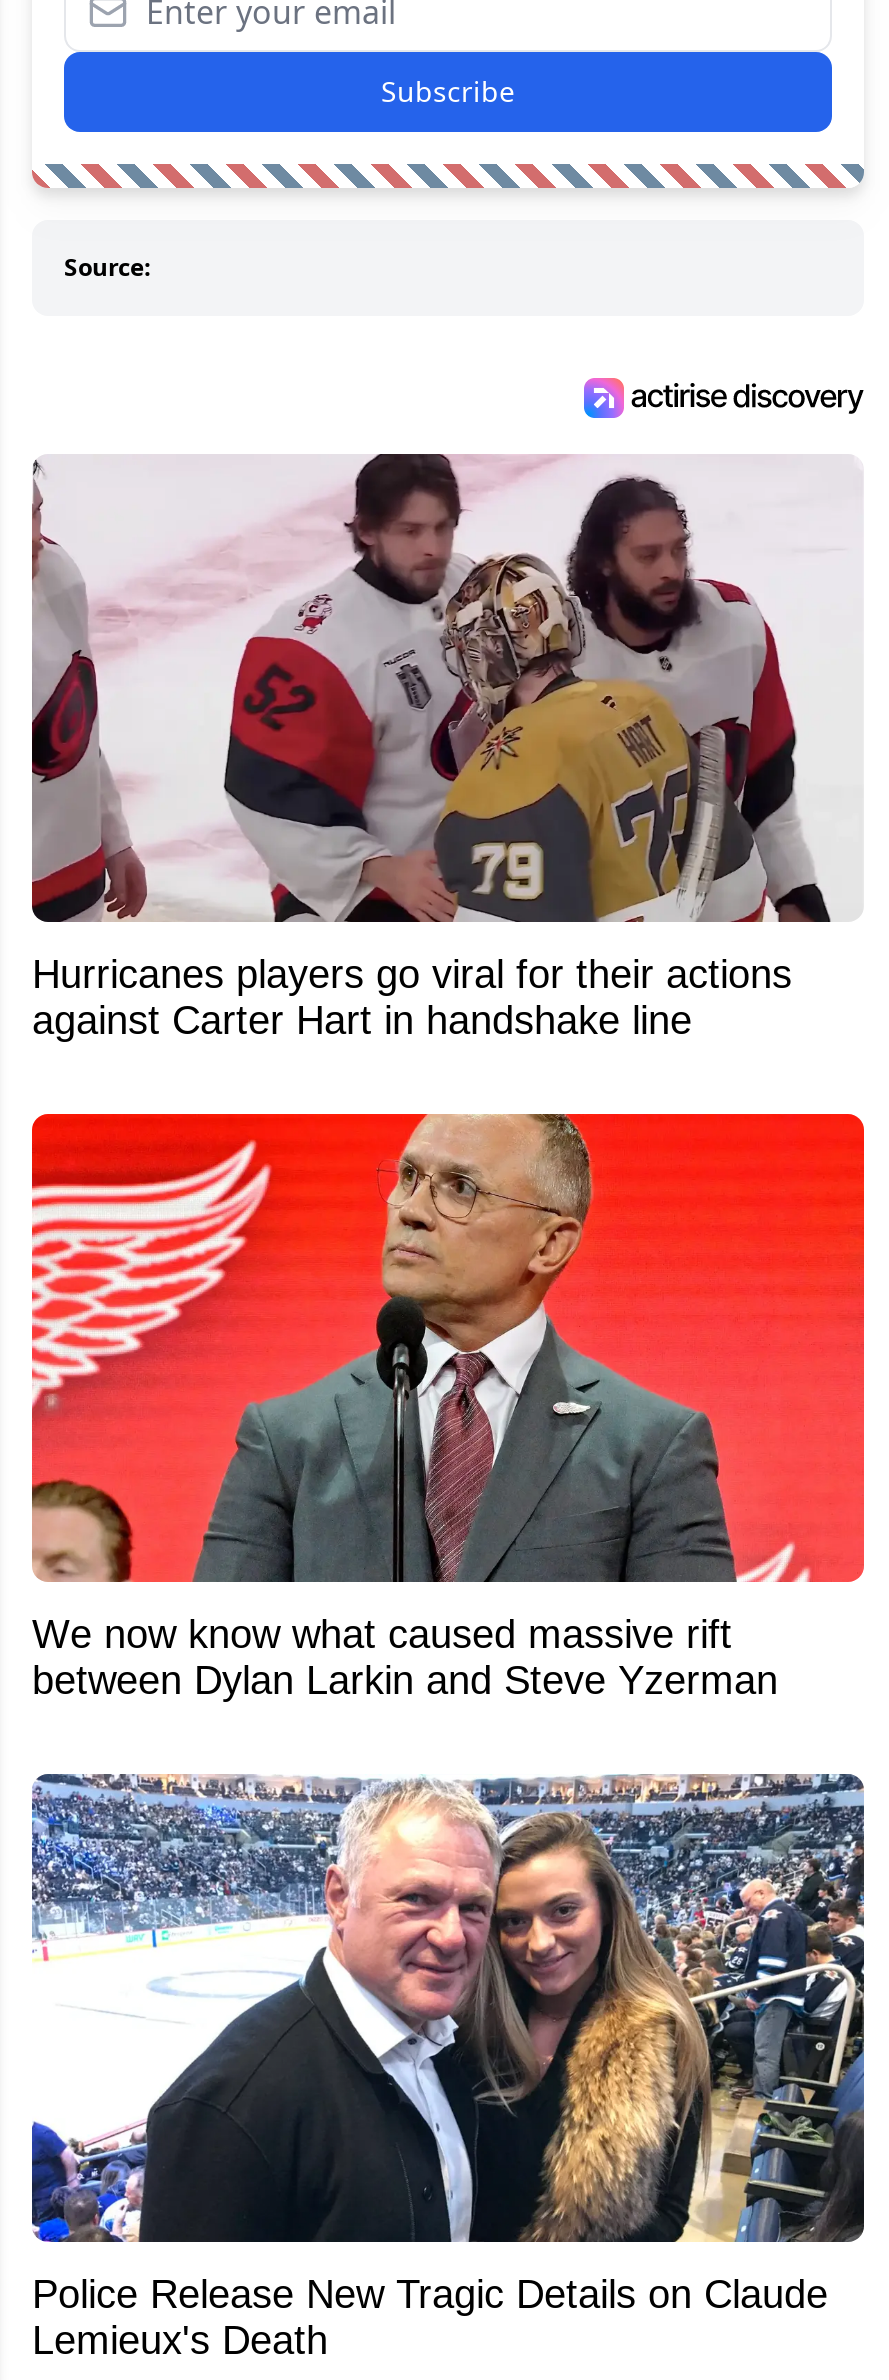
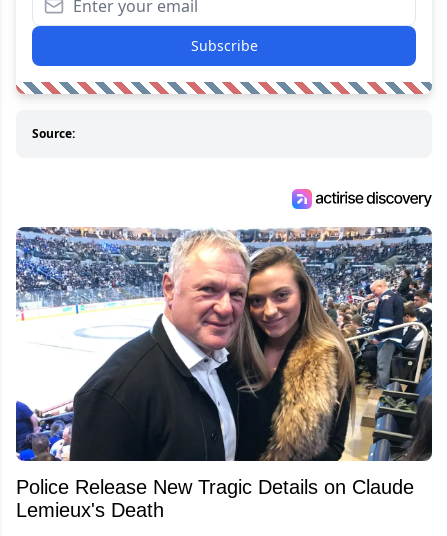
- [image]
- Hurricanes players go viral for their actions
- against Carter Hart in handshake line

- [image]
- We now know what caused massive rift
- between Dylan Larkin and Steve Yzerman
